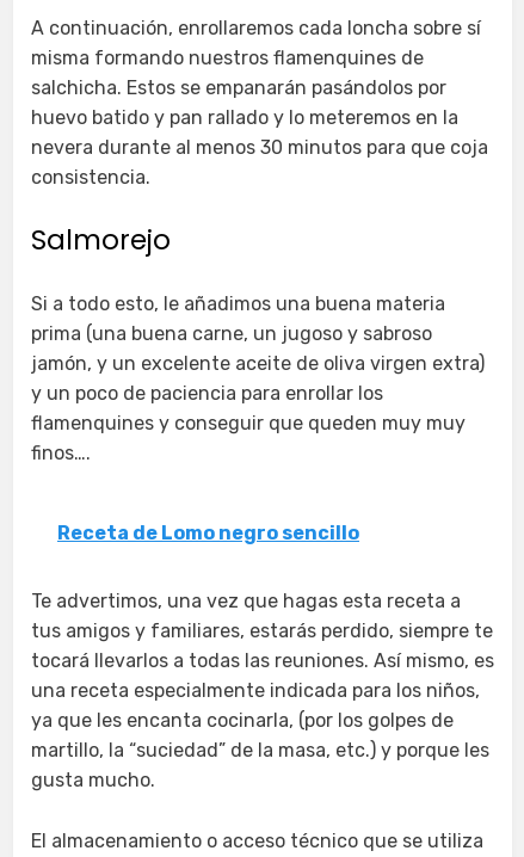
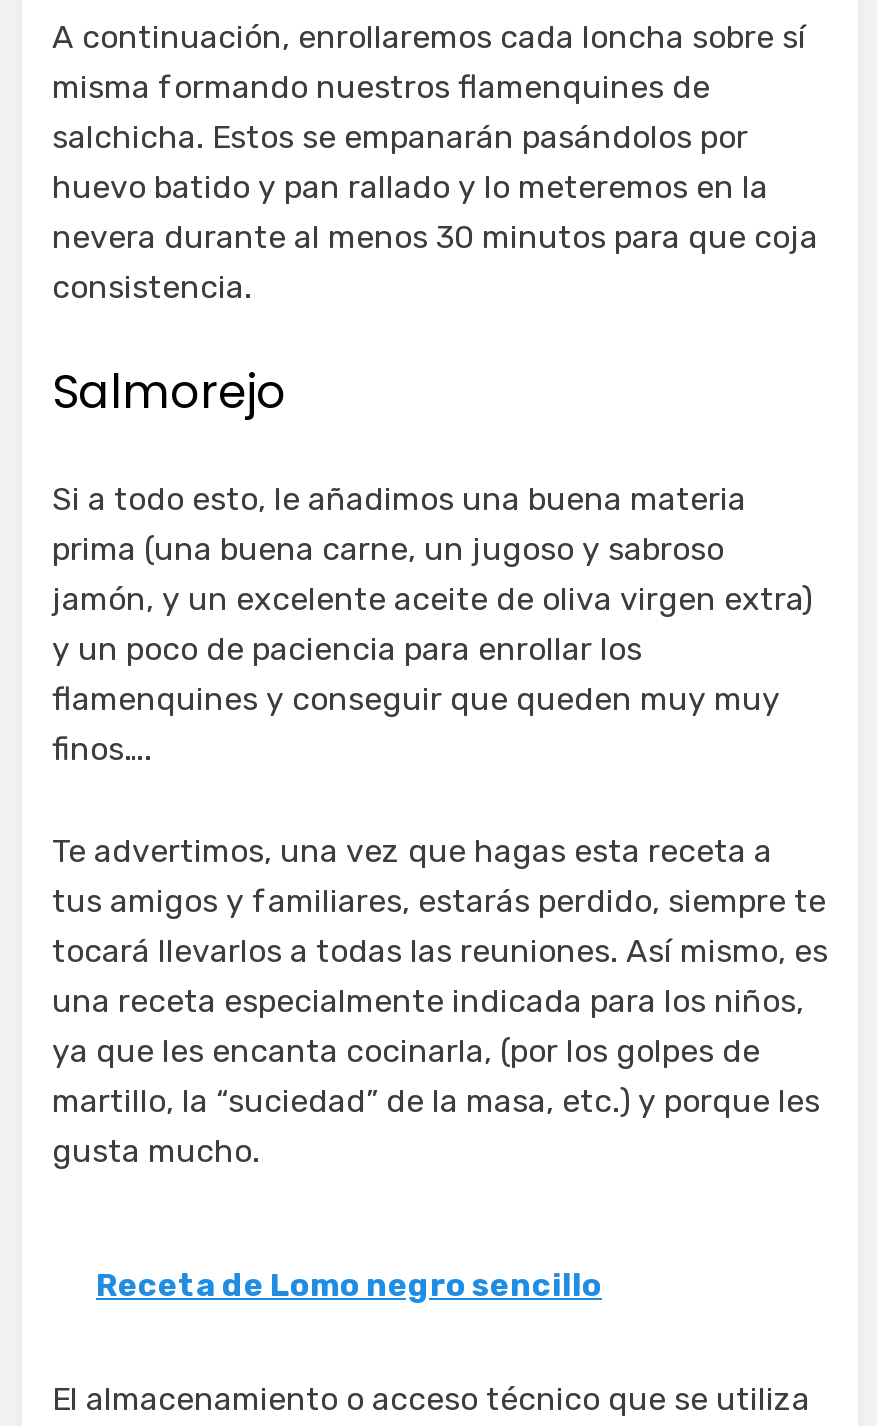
moved down: Receta de Lomo negro sencillo

moved up: Te advertimos, una vez que hagas esta receta a | tus amigos y familiares, estarás perdido, siempre te | tocará llevarlos a todas las reuniones. Así mismo, es | una receta especialmente indicada para los niños, | ya que les encanta cocinarla, (por los golpes de | martillo, la “suciedad” de la masa, etc.) y porque les | gusta mucho.
